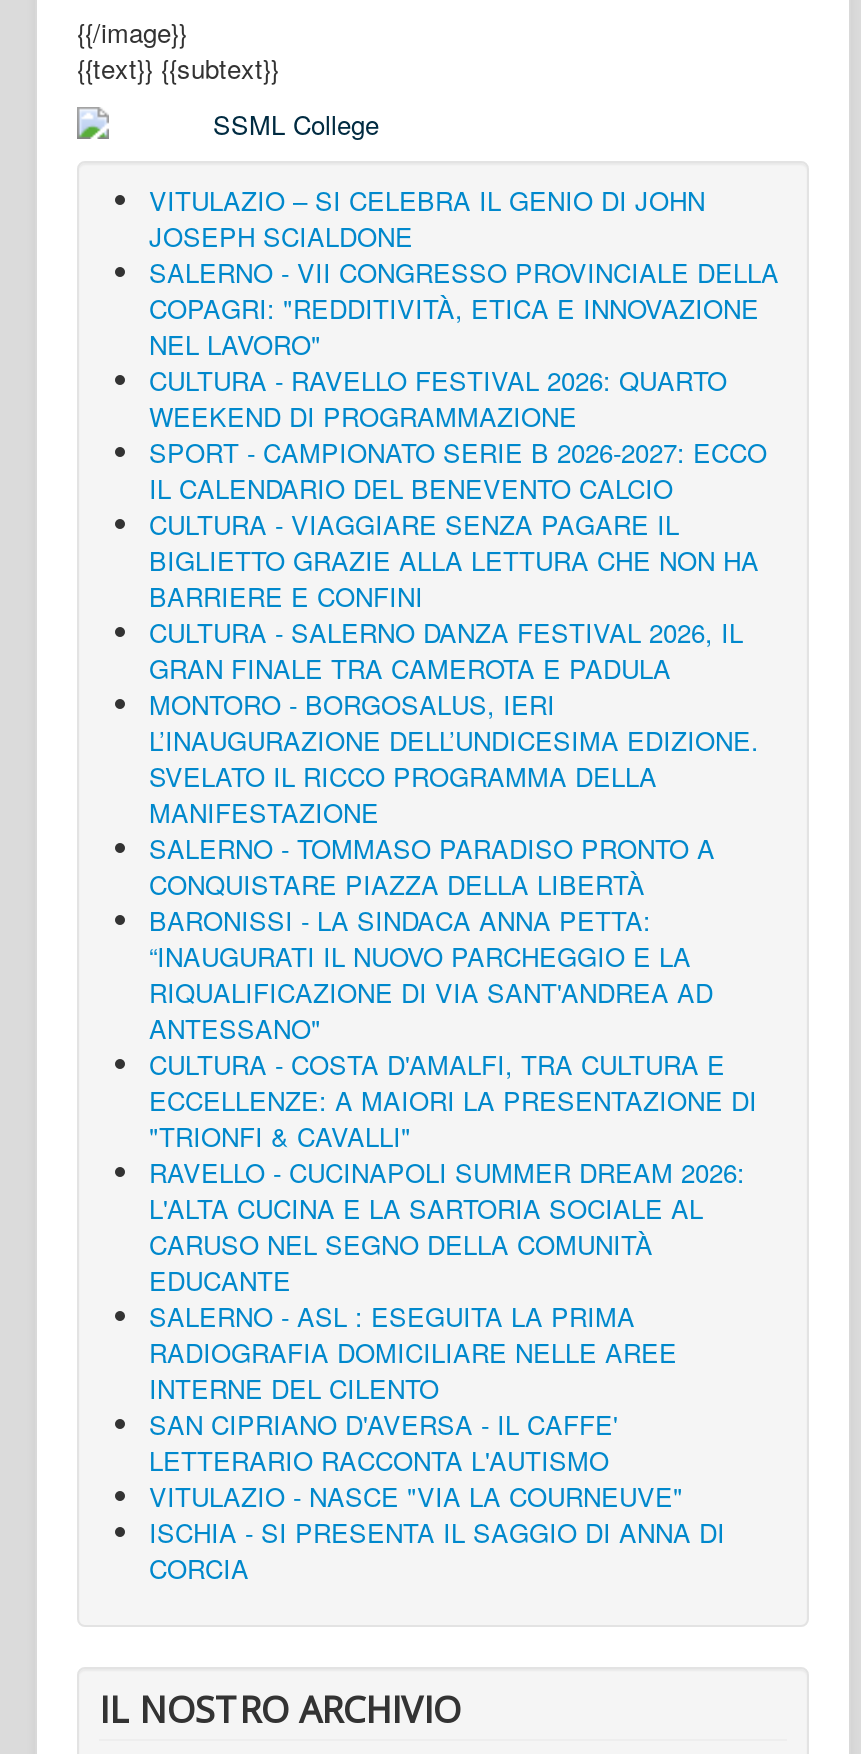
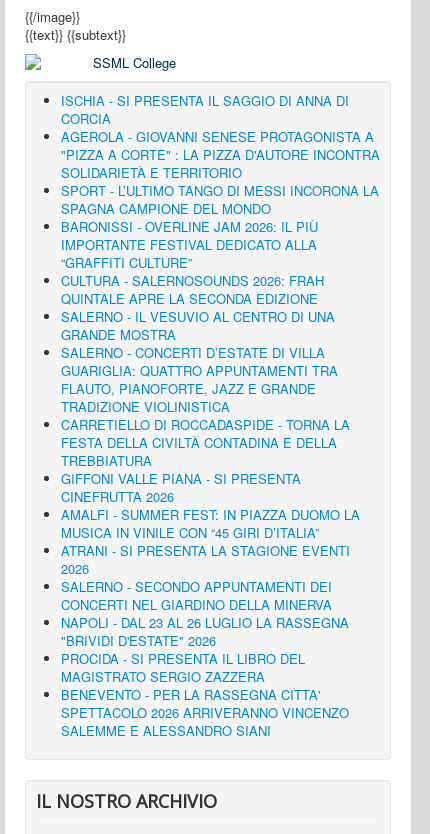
- VITULAZIO – SI CELEBRA IL GENIO DI JOHN
- JOSEPH SCIALDONE
- SALERNO - VII CONGRESSO PROVINCIALE DELLA
- COPAGRI: "REDDITIVITÀ, ETICA E INNOVAZIONE
- NEL LAVORO"
- CULTURA - RAVELLO FESTIVAL 2026: QUARTO
- WEEKEND DI PROGRAMMAZIONE
- SPORT - CAMPIONATO SERIE B 2026-2027: ECCO
- IL CALENDARIO DEL BENEVENTO CALCIO
- CULTURA - VIAGGIARE SENZA PAGARE IL
- BIGLIETTO GRAZIE ALLA LETTURA CHE NON HA
- BARRIERE E CONFINI
- CULTURA - SALERNO DANZA FESTIVAL 2026, IL
- GRAN FINALE TRA CAMEROTA E PADULA
- MONTORO - BORGOSALUS, IERI
- L’INAUGURAZIONE DELL’UNDICESIMA EDIZIONE.
- SVELATO IL RICCO PROGRAMMA DELLA
- MANIFESTAZIONE
- SALERNO - TOMMASO PARADISO PRONTO A
- CONQUISTARE PIAZZA DELLA LIBERTÀ
- BARONISSI - LA SINDACA ANNA PETTA:
- “INAUGURATI IL NUOVO PARCHEGGIO E LA
- RIQUALIFICAZIONE DI VIA SANT'ANDREA AD
- ANTESSANO"
- CULTURA - COSTA D'AMALFI, TRA CULTURA E
- ECCELLENZE: A MAIORI LA PRESENTAZIONE DI
- "TRIONFI & CAVALLI"
- RAVELLO - CUCINAPOLI SUMMER DREAM 2026:
- L'ALTA CUCINA E LA SARTORIA SOCIALE AL
- CARUSO NEL SEGNO DELLA COMUNITÀ
- EDUCANTE
- SALERNO - ASL : ESEGUITA LA PRIMA
- RADIOGRAFIA DOMICILIARE NELLE AREE
- INTERNE DEL CILENTO
- SAN CIPRIANO D'AVERSA - IL CAFFE'
- LETTERARIO RACCONTA L'AUTISMO
- VITULAZIO - NASCE "VIA LA COURNEUVE"

moved up: ISCHIA - SI PRESENTA IL SAGGIO DI ANNA DI | CORCIA

+ AGEROLA - GIOVANNI SENESE PROTAGONISTA A
+ "PIZZA A CORTE" : LA PIZZA D'AUTORE INCONTRA
+ SOLIDARIETÀ E TERRITORIO
+ SPORT - L’ULTIMO TANGO DI MESSI INCORONA LA
+ SPAGNA CAMPIONE DEL MONDO
+ BARONISSI - OVERLINE JAM 2026: IL PIÙ
+ IMPORTANTE FESTIVAL DEDICATO ALLA
+ “GRAFFITI CULTURE”
+ CULTURA - SALERNOSOUNDS 2026: FRAH
+ QUINTALE APRE LA SECONDA EDIZIONE
+ SALERNO - IL VESUVIO AL CENTRO DI UNA
+ GRANDE MOSTRA
+ SALERNO - CONCERTI D’ESTATE DI VILLA
+ GUARIGLIA: QUATTRO APPUNTAMENTI TRA
+ FLAUTO, PIANOFORTE, JAZZ E GRANDE
+ TRADIZIONE VIOLINISTICA
+ CARRETIELLO DI ROCCADASPIDE - TORNA LA
+ FESTA DELLA CIVILTÀ CONTADINA E DELLA
+ TREBBIATURA
+ GIFFONI VALLE PIANA - SI PRESENTA
+ CINEFRUTTA 2026
+ AMALFI - SUMMER FEST: IN PIAZZA DUOMO LA
+ MUSICA IN VINILE CON “45 GIRI D’ITALIA”
+ ATRANI - SI PRESENTA LA STAGIONE EVENTI
+ 2026
+ SALERNO - SECONDO APPUNTAMENTI DEI
+ CONCERTI NEL GIARDINO DELLA MINERVA
+ NAPOLI - DAL 23 AL 26 LUGLIO LA RASSEGNA
+ "BRIVIDI D'ESTATE" 2026
+ PROCIDA - SI PRESENTA IL LIBRO DEL
+ MAGISTRATO SERGIO ZAZZERA
+ BENEVENTO - PER LA RASSEGNA CITTA'
+ SPETTACOLO 2026 ARRIVERANNO VINCENZO
+ SALEMME E ALESSANDRO SIANI
